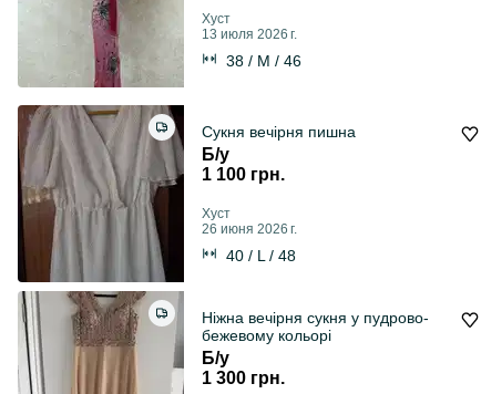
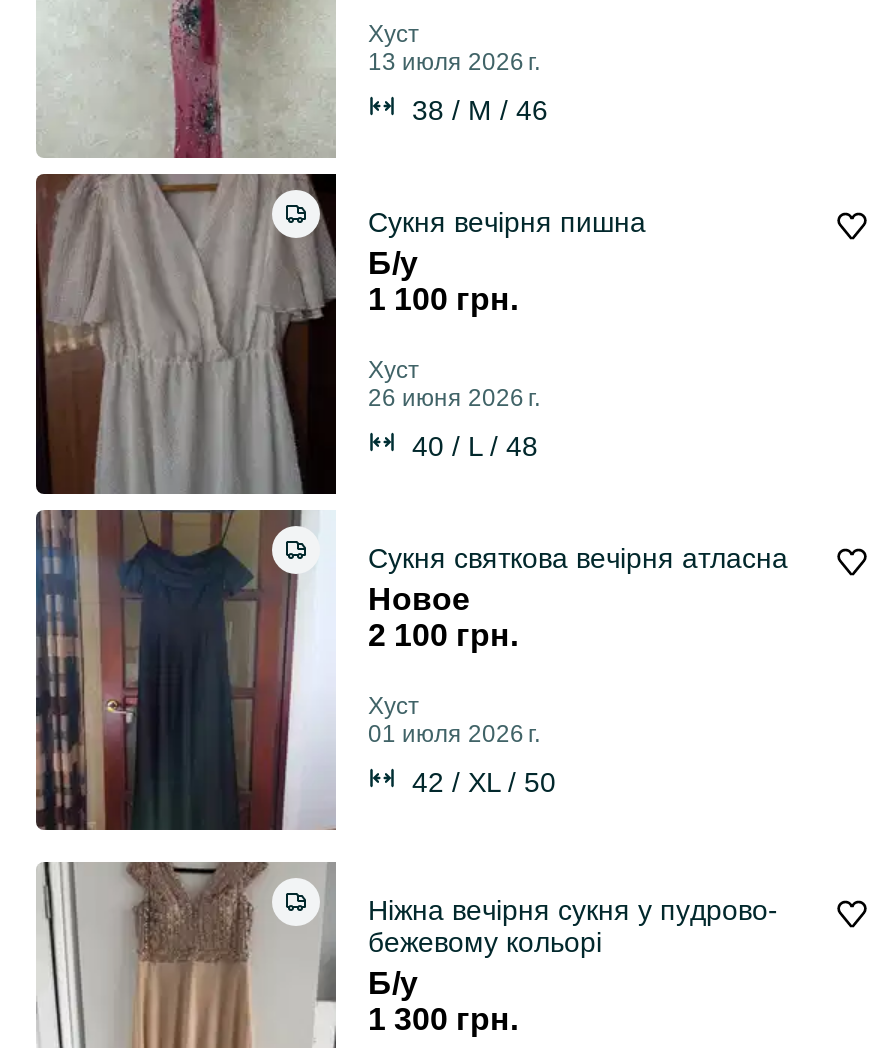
+ [image]
+ Сукня святкова вечірня атласна
+ Новое
+ 2 100 грн.
+ Хуст
+ 01 июля 2026 г.
+ 42 / XL / 50
